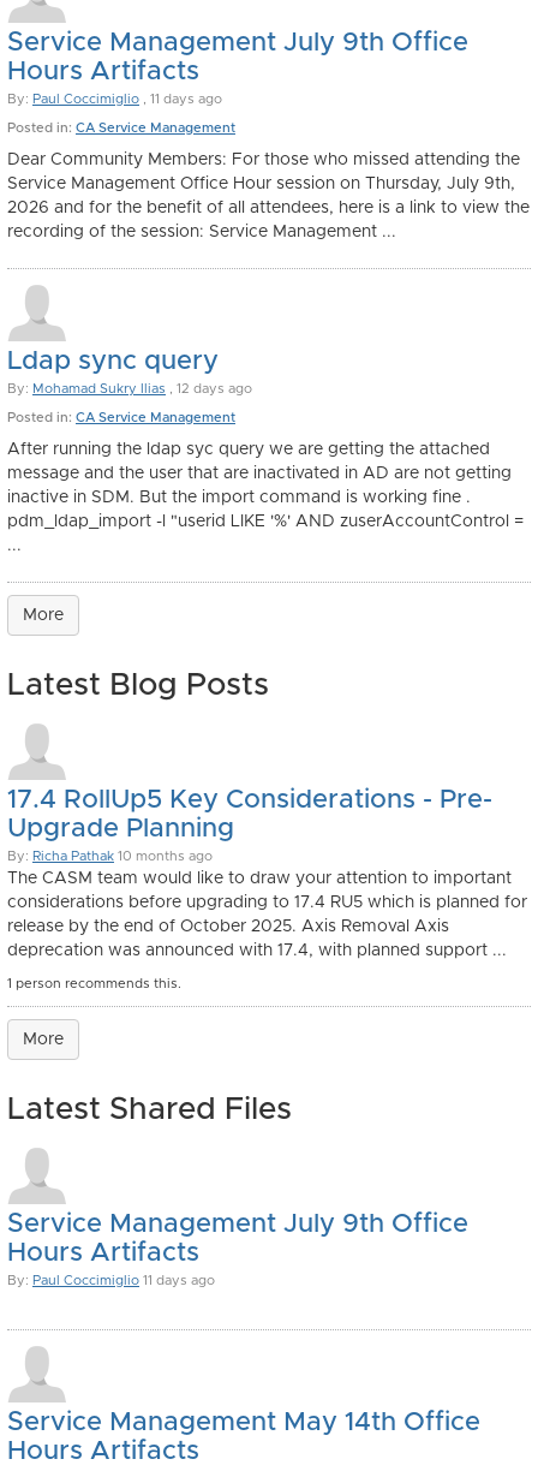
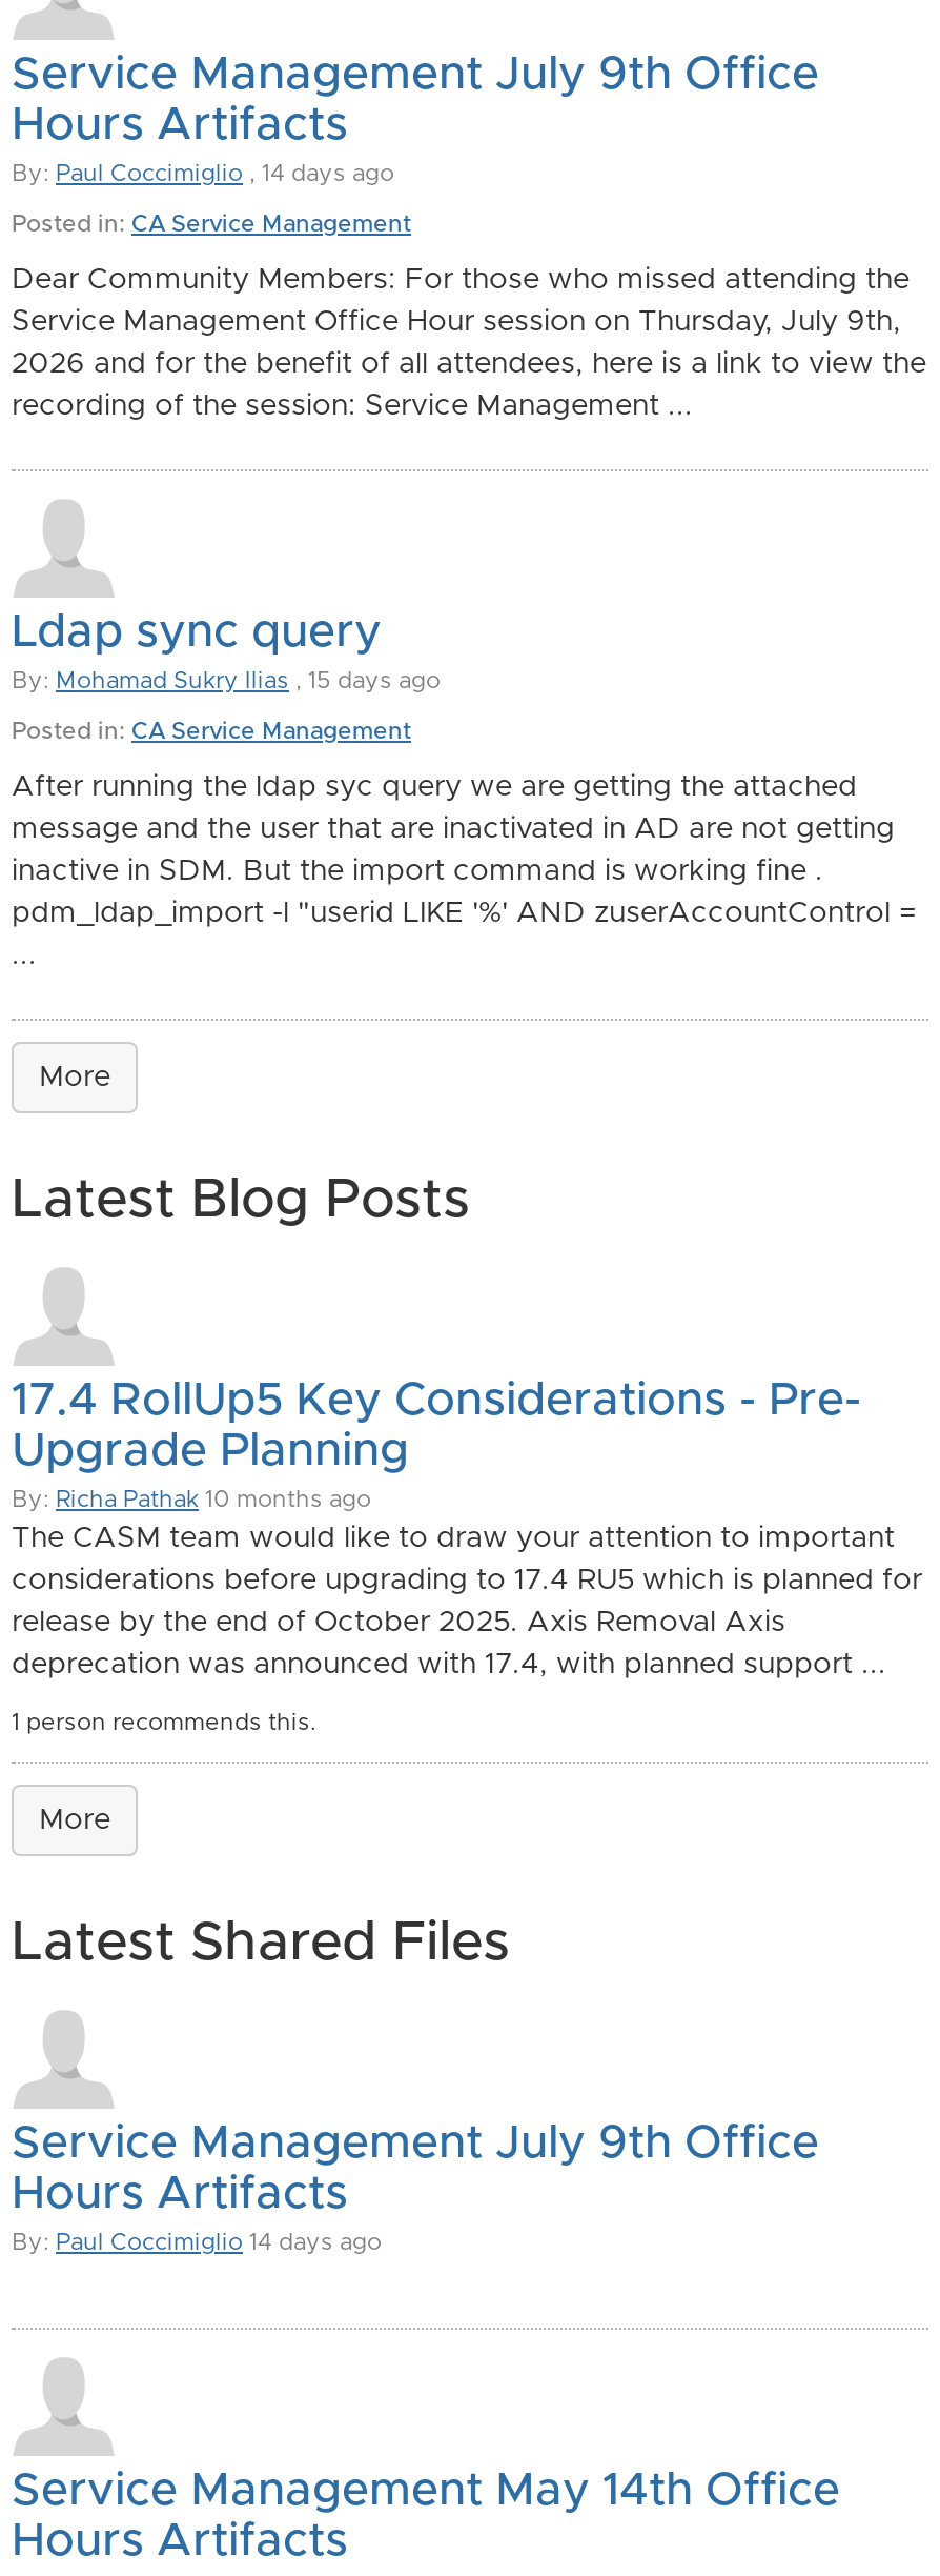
- By: Paul Coccimiglio, 11 days ago
+ By: Paul Coccimiglio, 14 days ago

- By: Mohamad Sukry Ilias, 12 days ago
+ By: Mohamad Sukry Ilias, 15 days ago

- By: Paul Coccimiglio 11 days ago
+ By: Paul Coccimiglio 14 days ago
